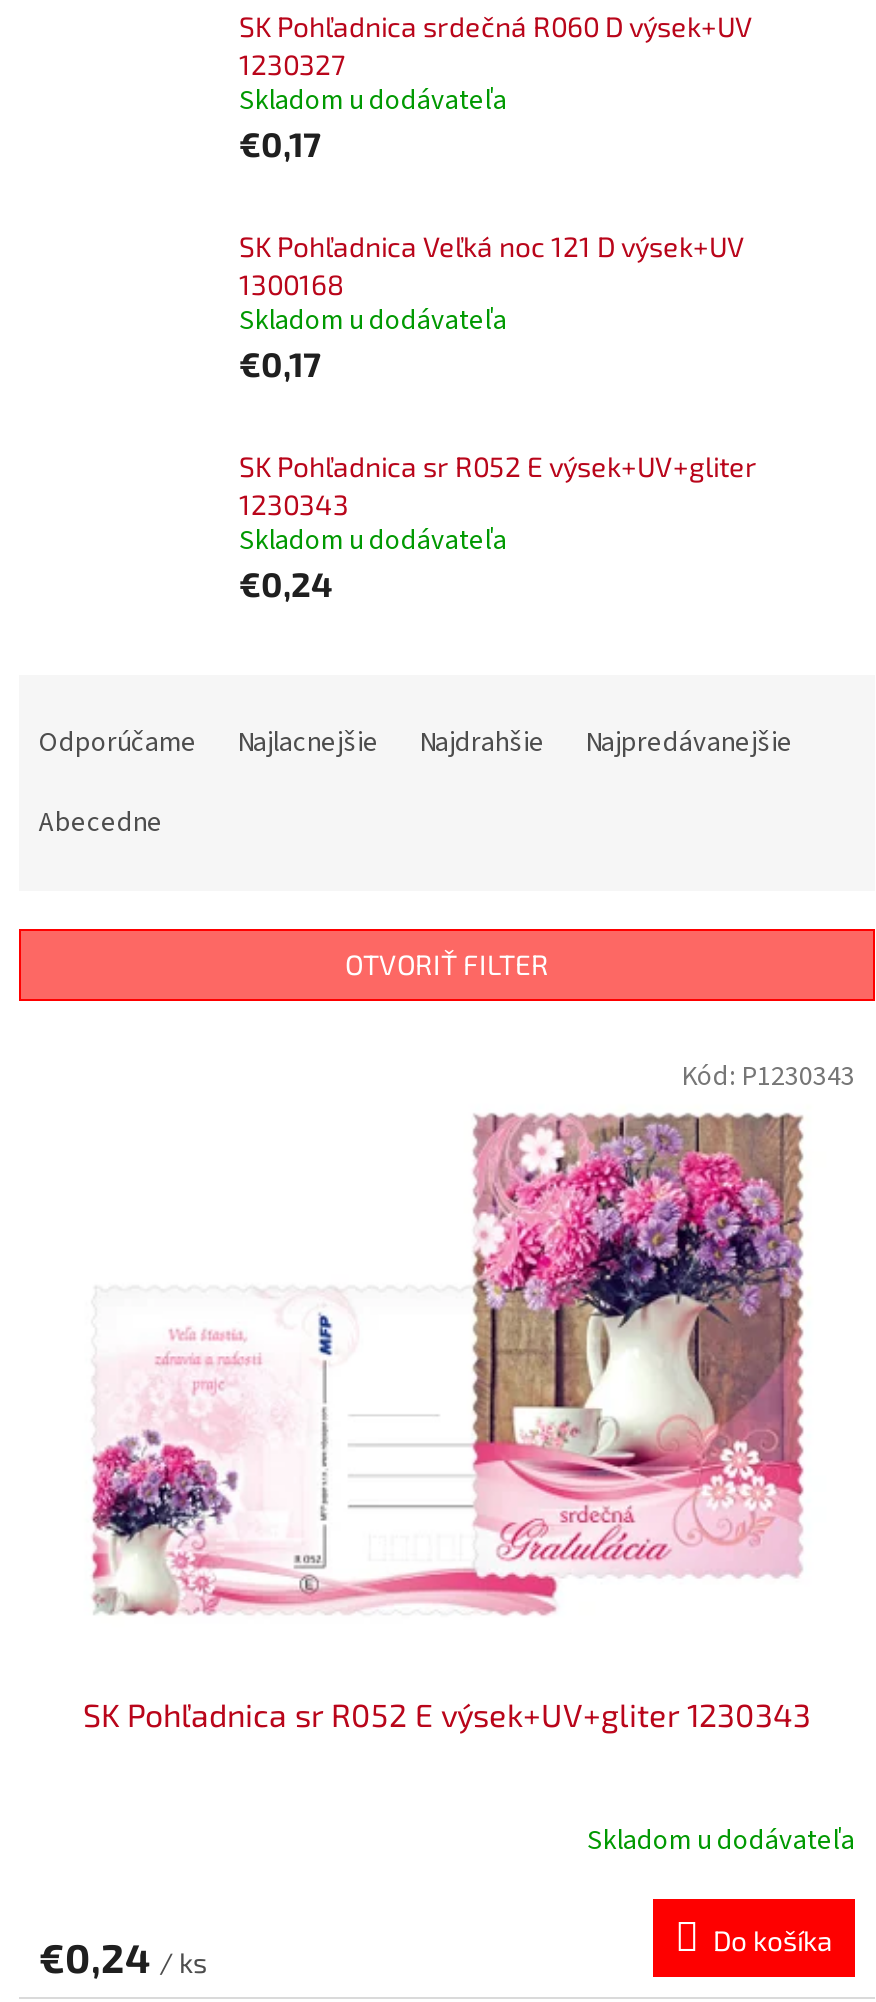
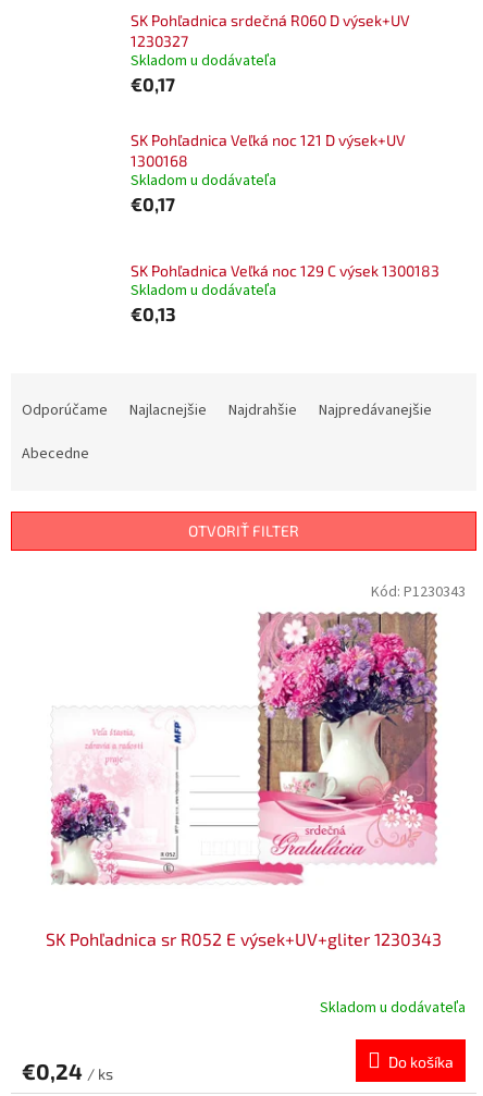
- SK Pohľadnica sr R052 E výsek+UV+gliter
- 1230343
+ SK Pohľadnica Veľká noc 129 C výsek 1300183

- €0,24
+ €0,13
